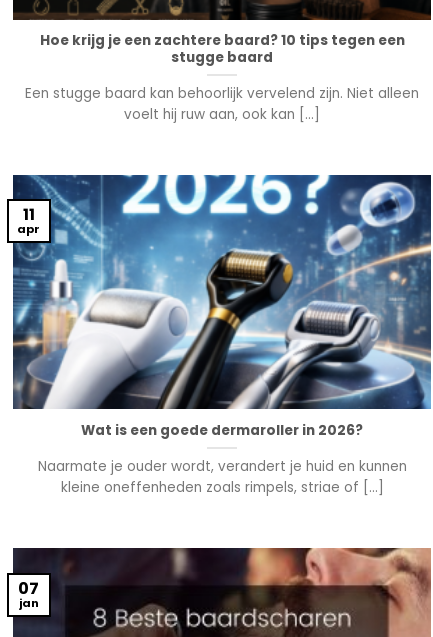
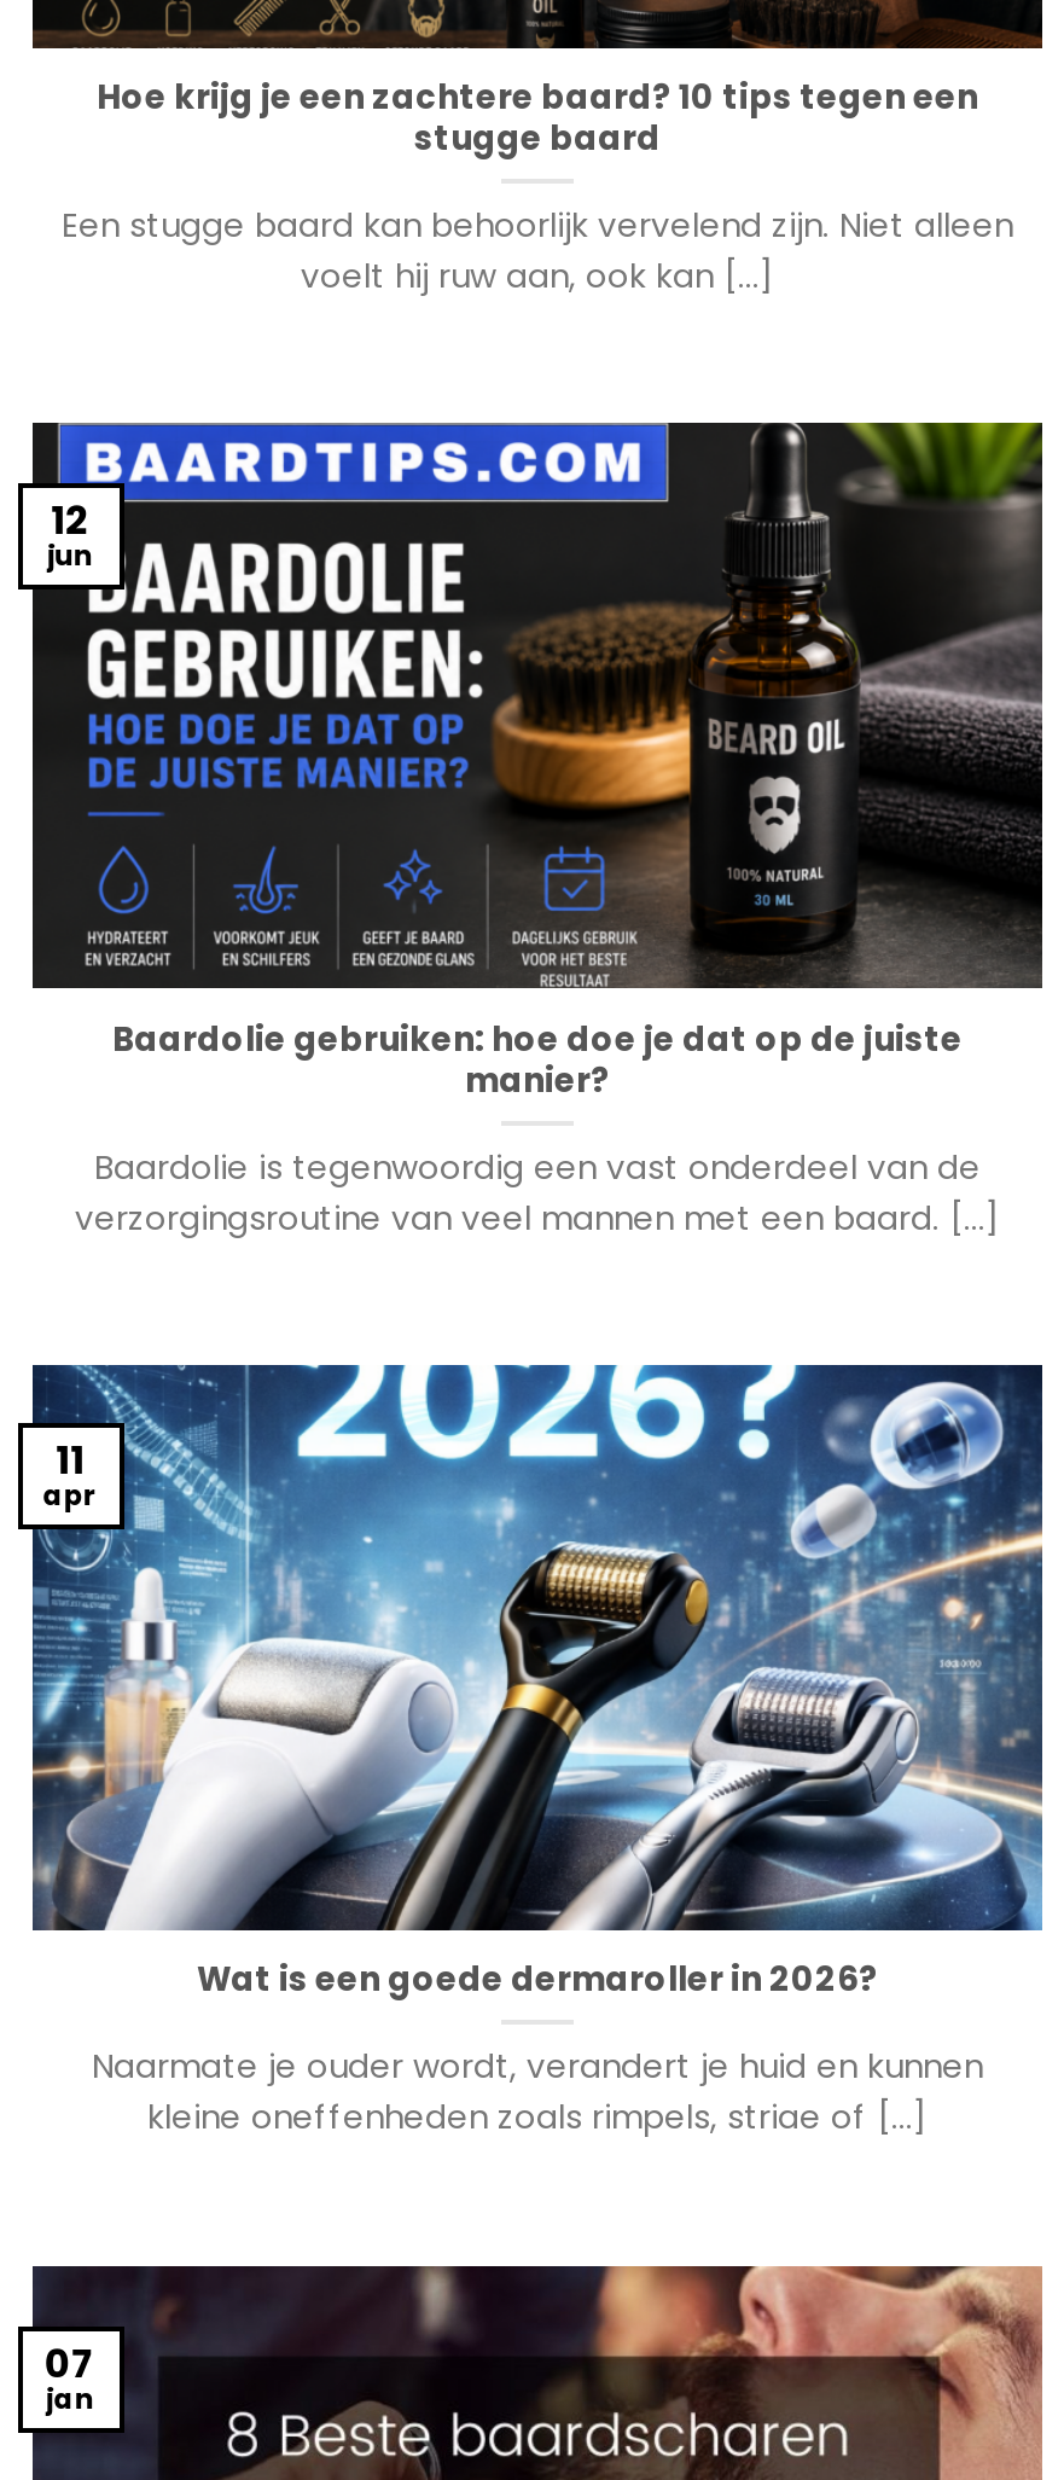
+ [image]
+ 12
+ jun

+ Baardolie gebruiken: hoe doe je dat op de juiste
+ manier?
+ Baardolie is tegenwoordig een vast onderdeel van de
+ verzorgingsroutine van veel mannen met een baard. [...]
